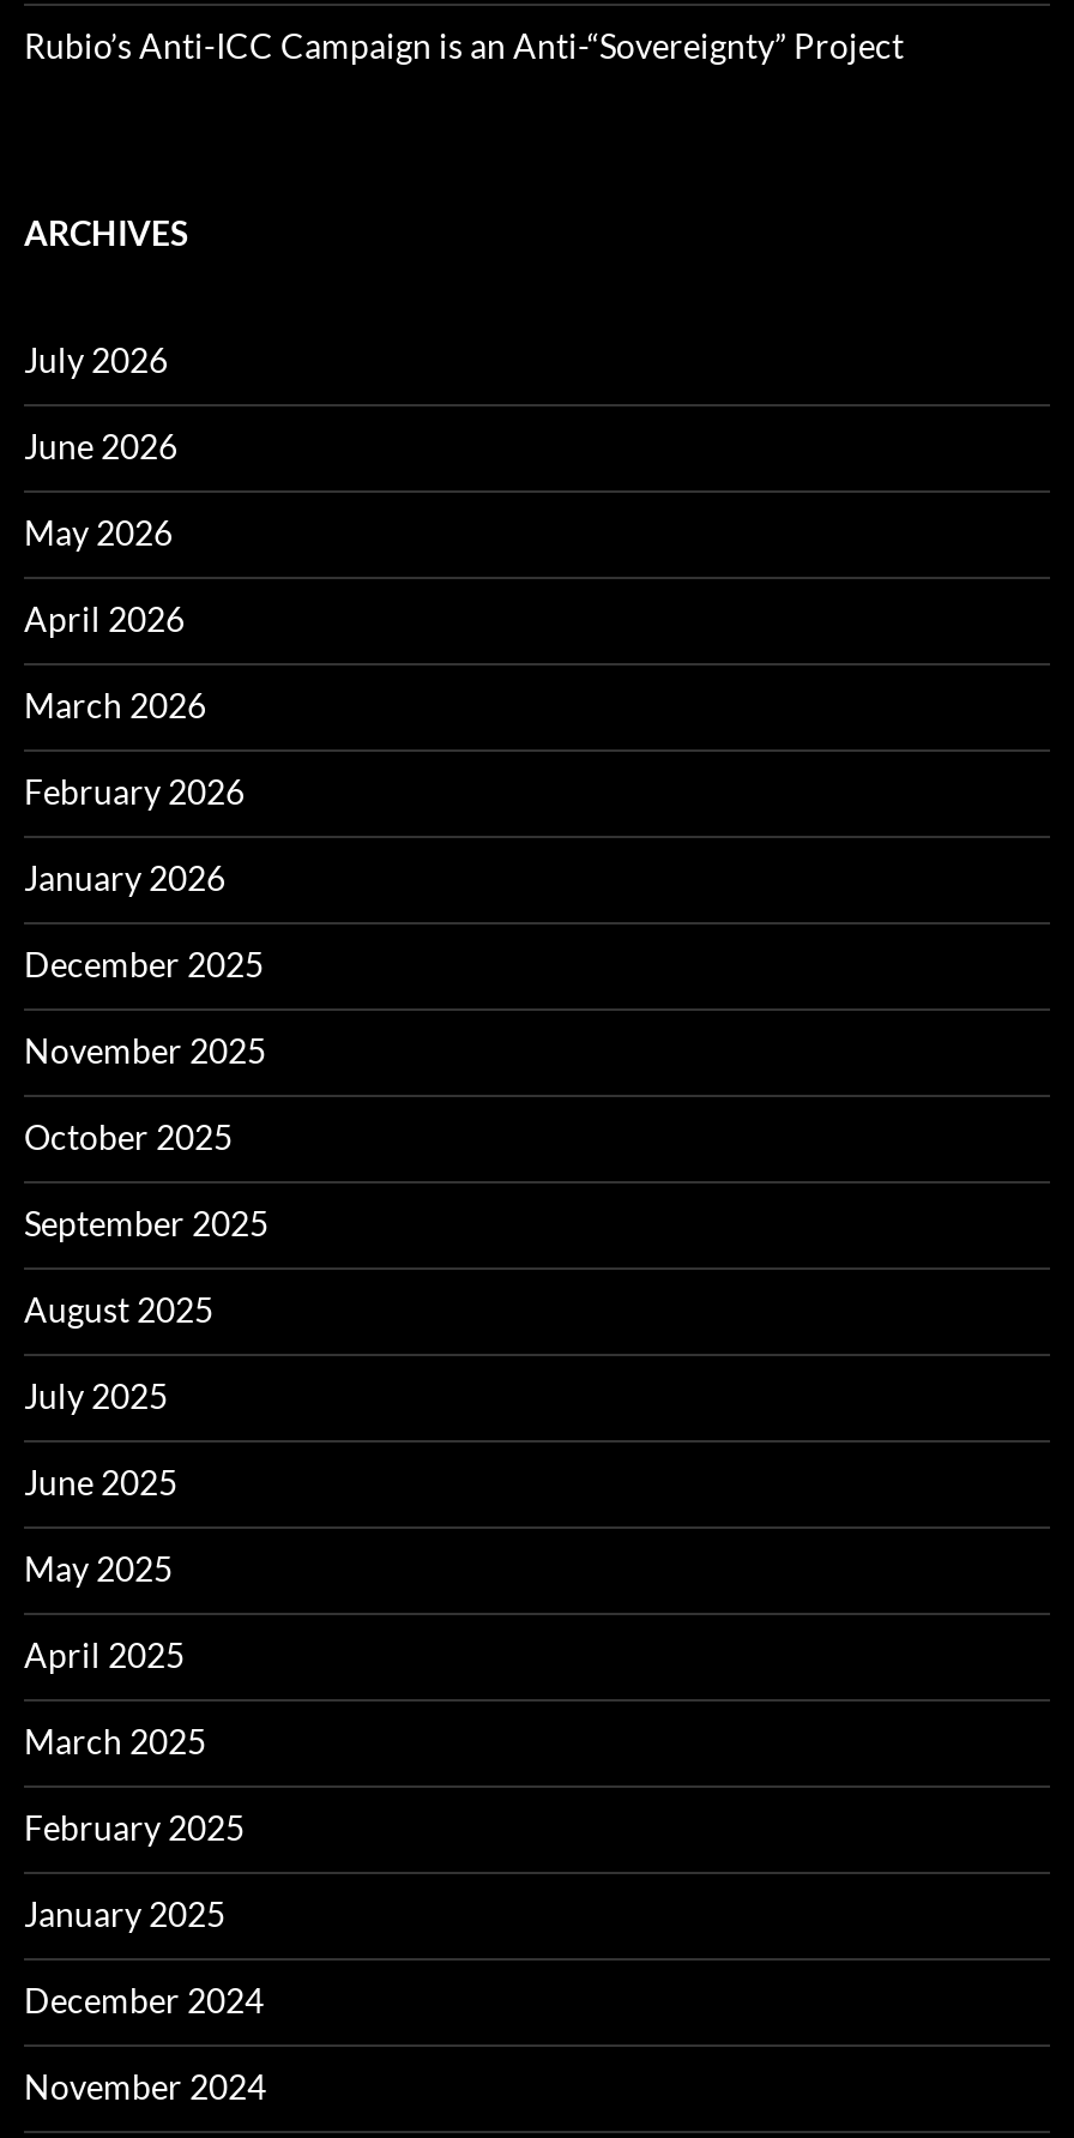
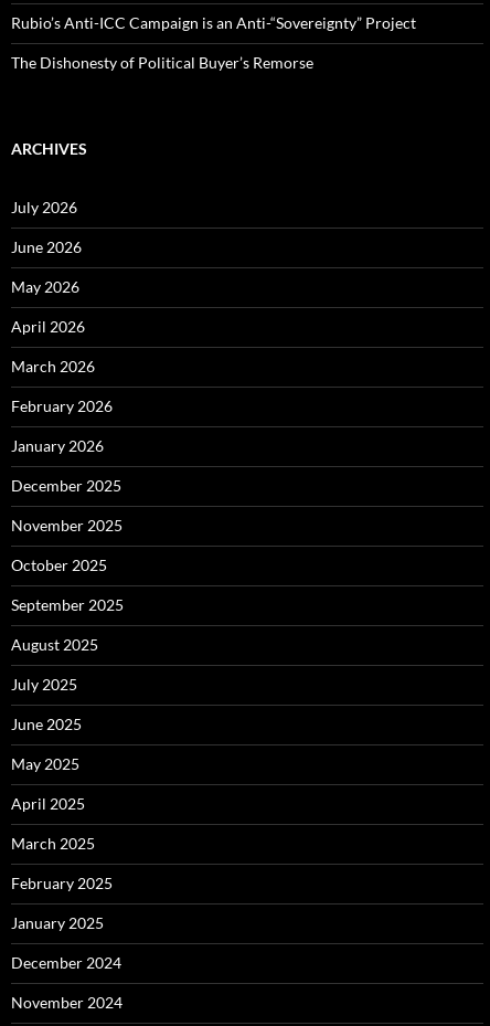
+ The Dishonesty of Political Buyer’s Remorse
